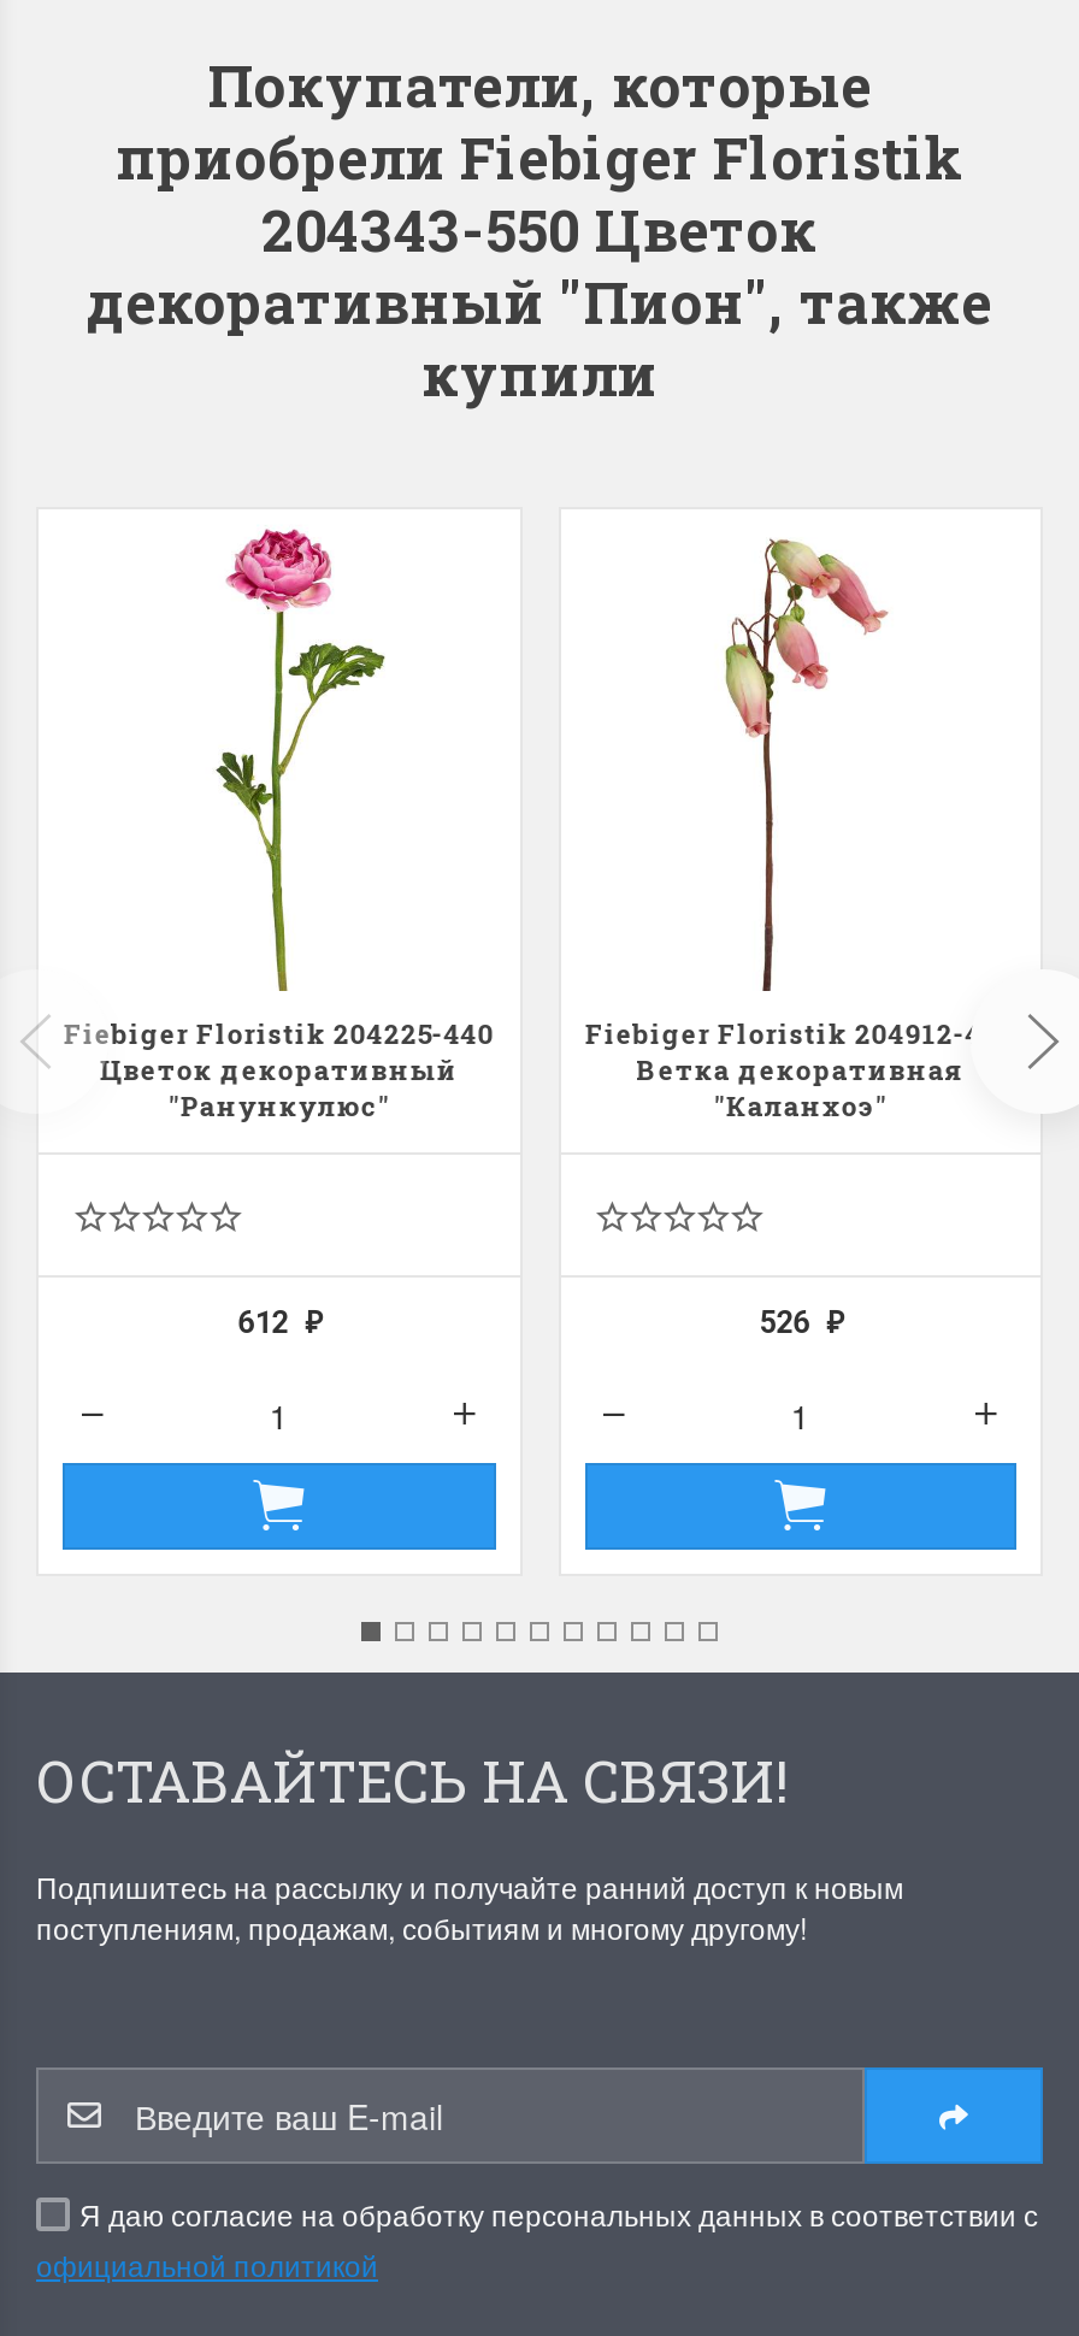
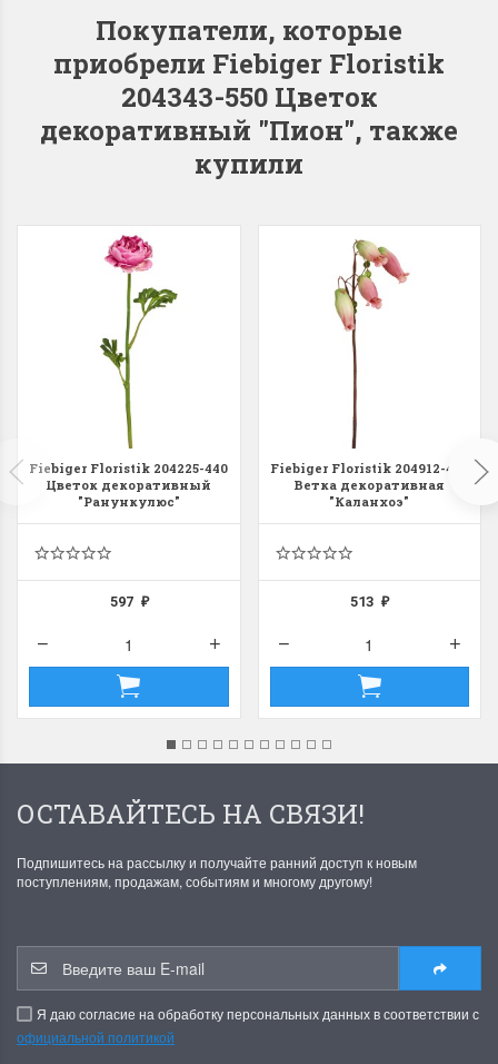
- 612 ₽
+ 597 ₽

- 526 ₽
+ 513 ₽
